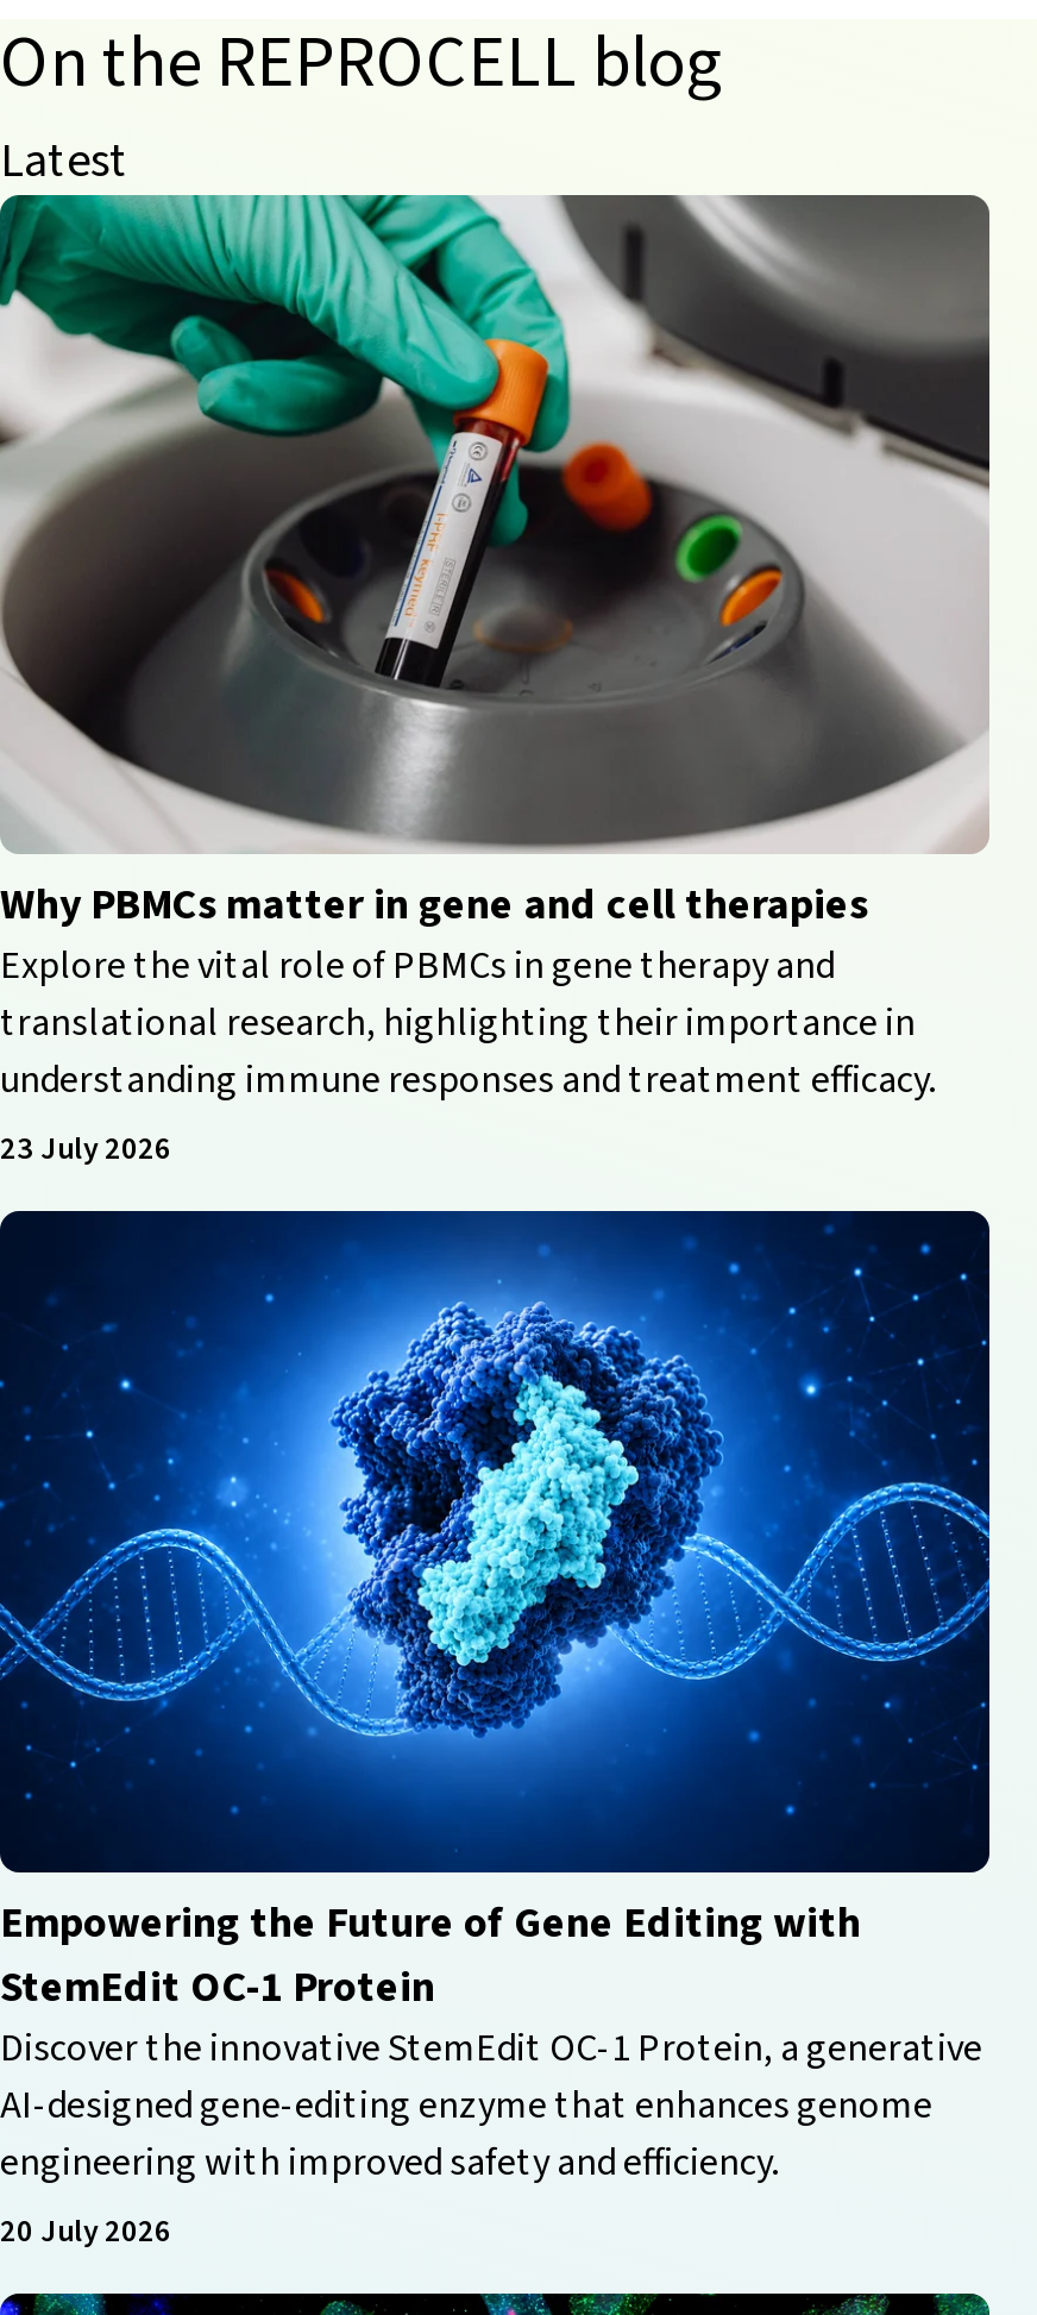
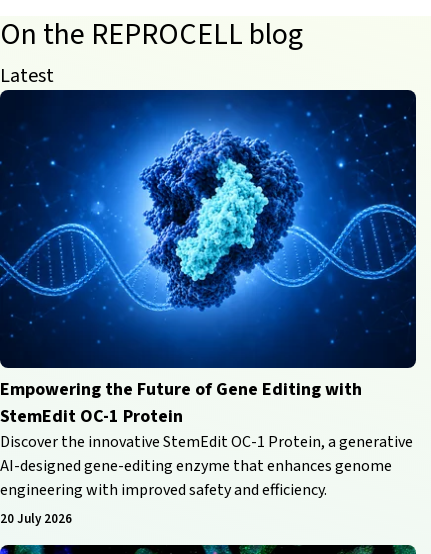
- [image]
- Why PBMCs matter in gene and cell therapies
- Explore the vital role of PBMCs in gene therapy and
- translational research, highlighting their importance in
- understanding immune responses and treatment efficacy.
- 23 July 2026
